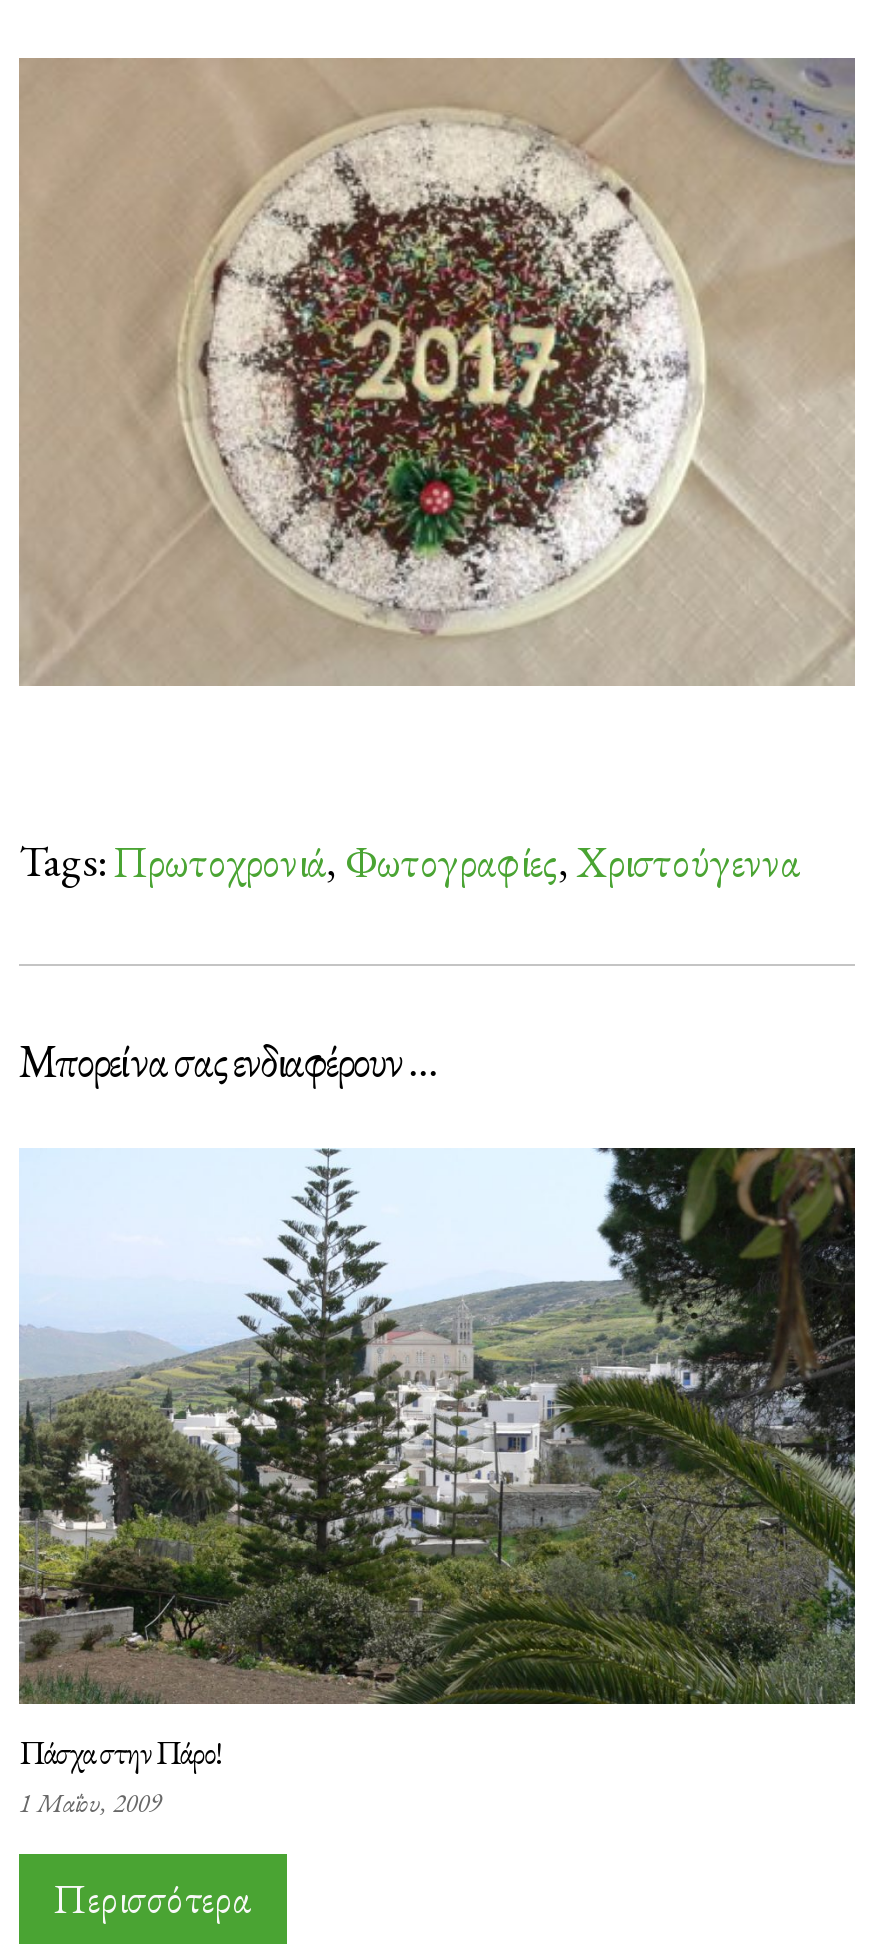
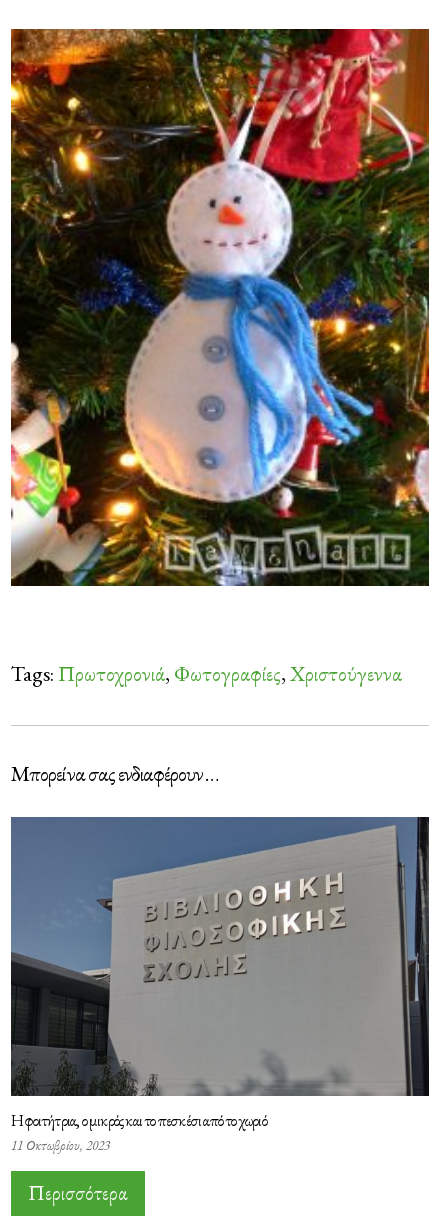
- [image]
+ [image]

- [image]
- Πάσχα στην Πάρο!
- 1 Μαΐου, 2009
+ [image]
+ Η φοιτήτρια, ο μικρός και το πεσκέσι από το χωριό
+ 11 Οκτωβρίου, 2023
